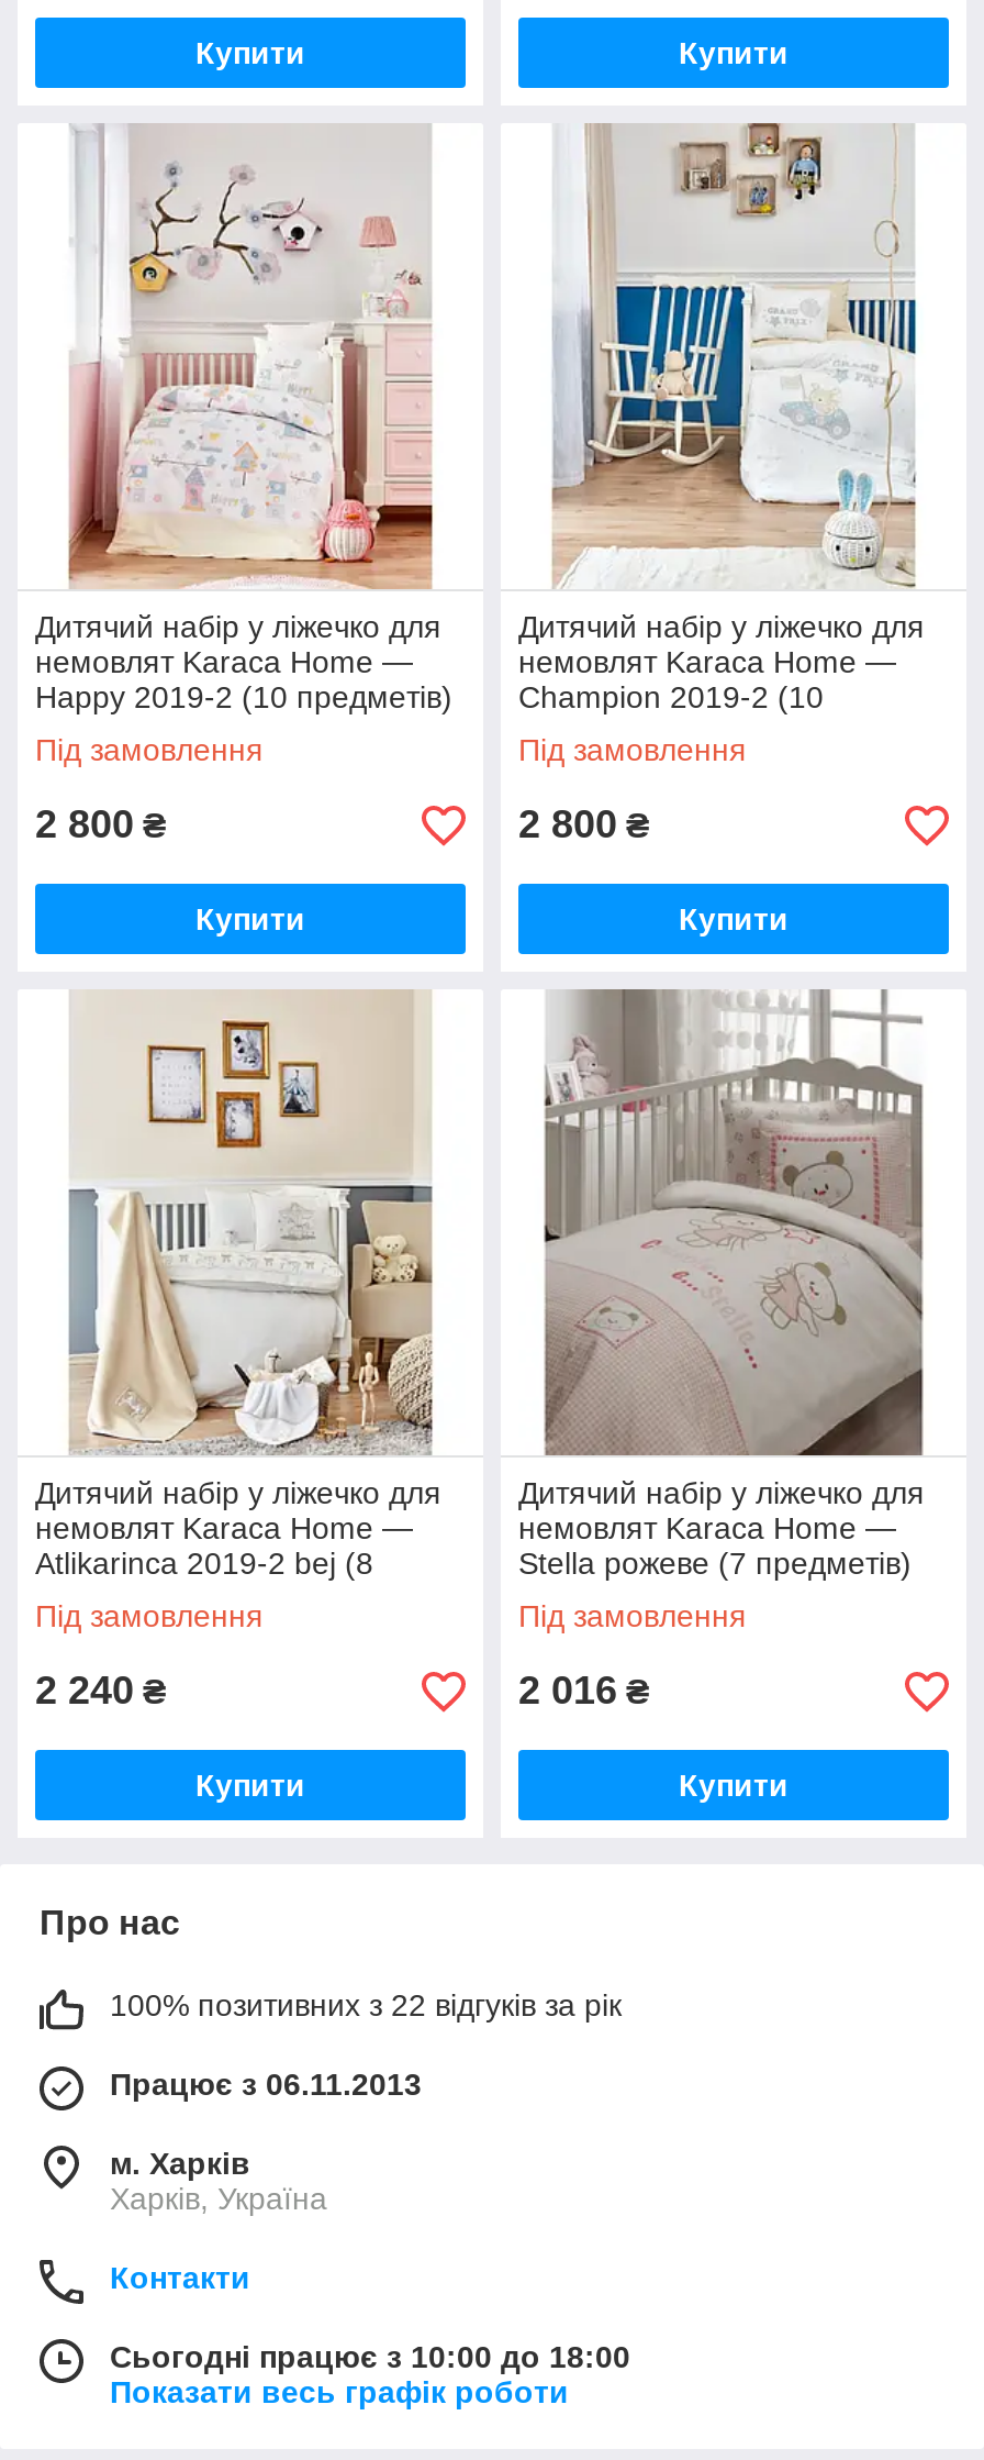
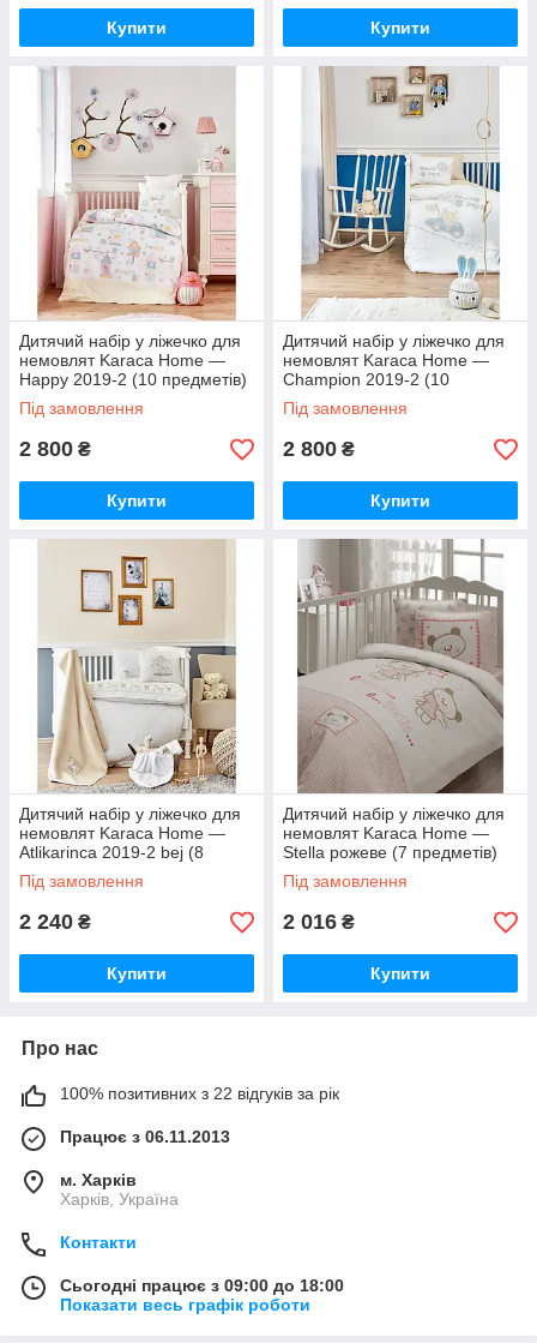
- Сьогодні працює з 10:00 до 18:00
+ Сьогодні працює з 09:00 до 18:00
